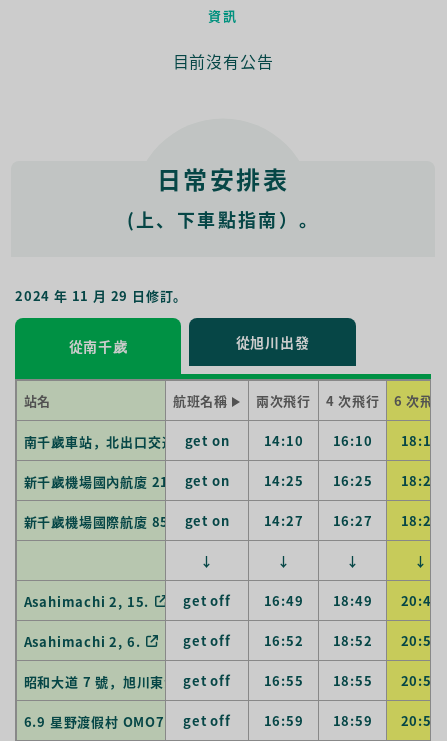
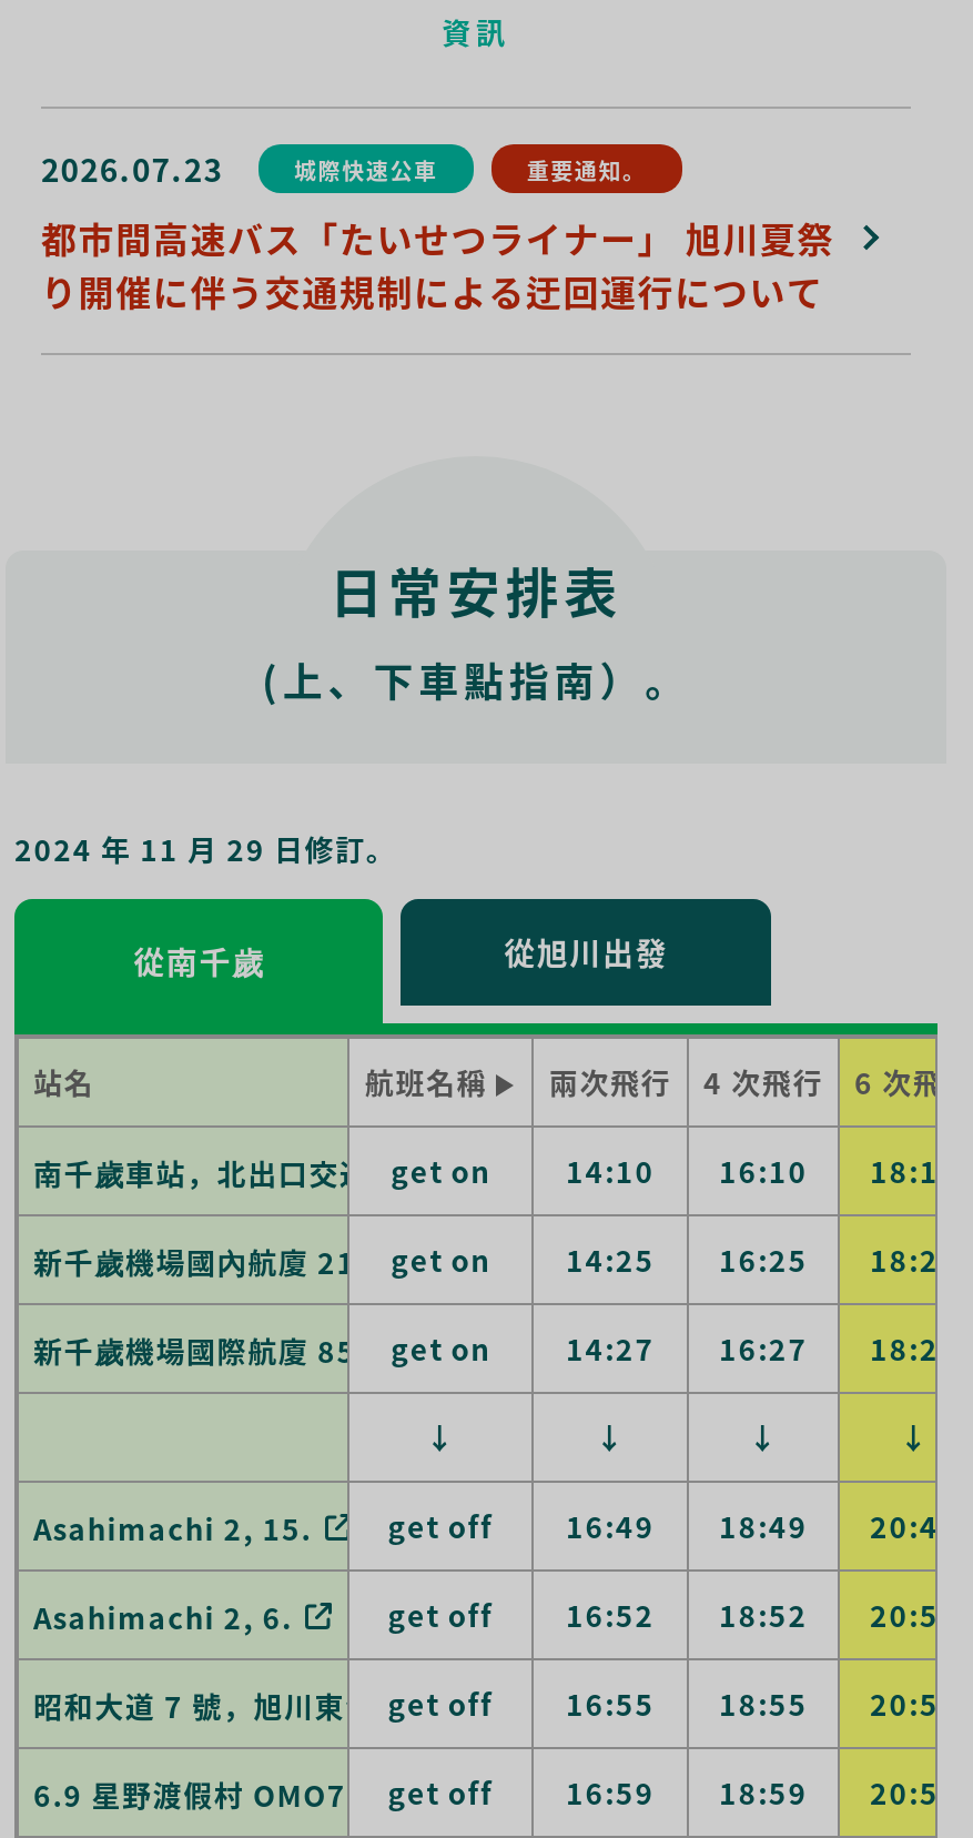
- 目前沒有公告
+ 2026.07.23
+ 城際快速公車
+ 重要通知。
+ 都市間高速バス「たいせつライナー」 旭川夏祭
+ り開催に伴う交通規制による迂回運行について
